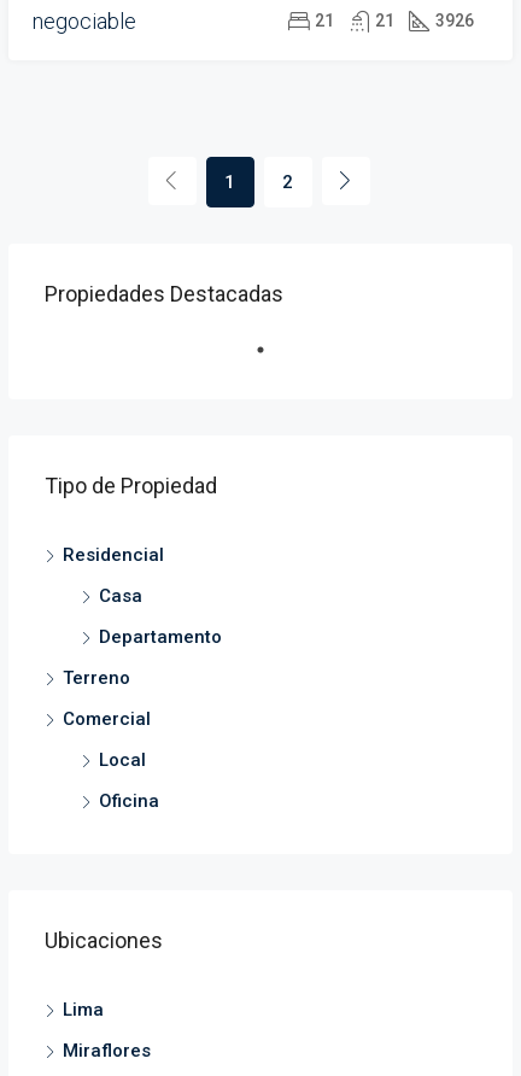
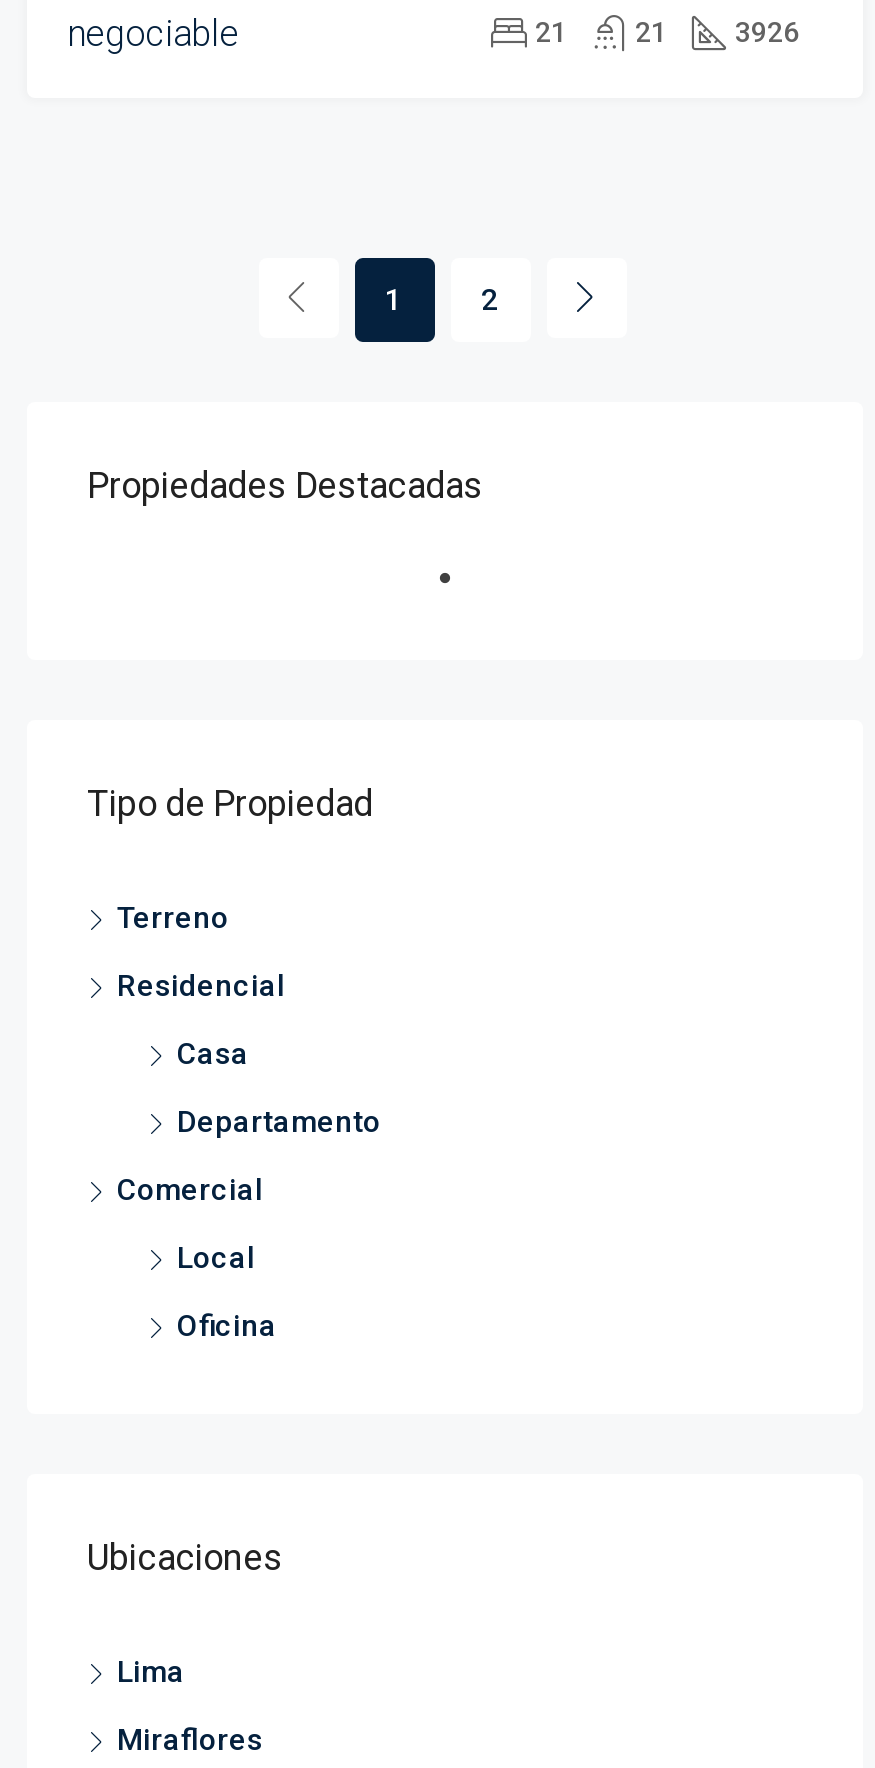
moved down: Residencial | Casa | Departamento

moved up: Terreno
